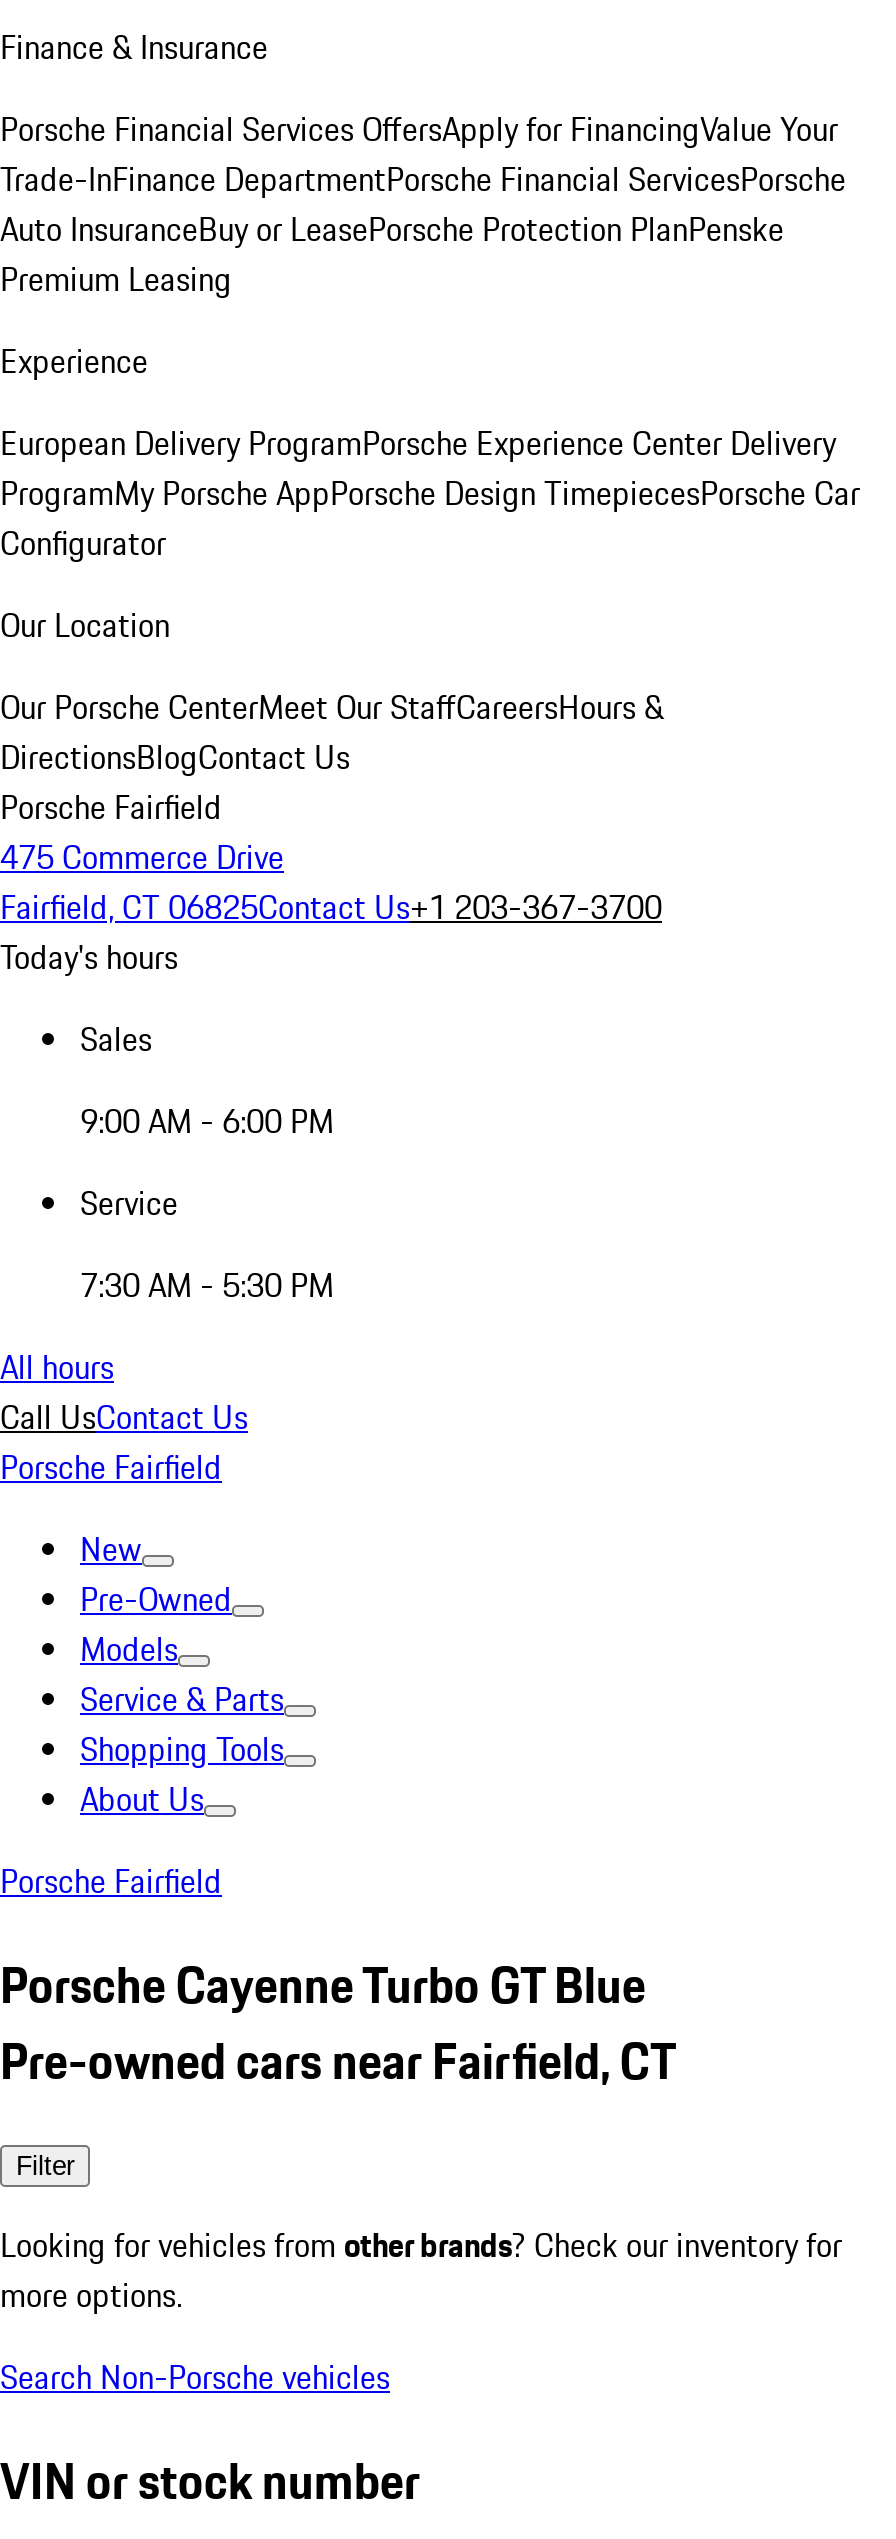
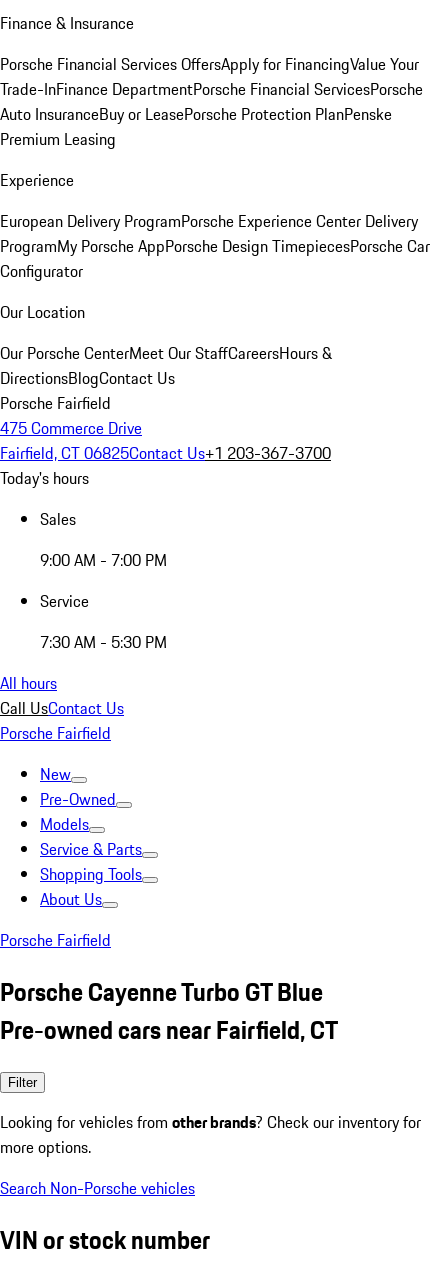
- 9:00 AM - 6:00 PM
+ 9:00 AM - 7:00 PM
